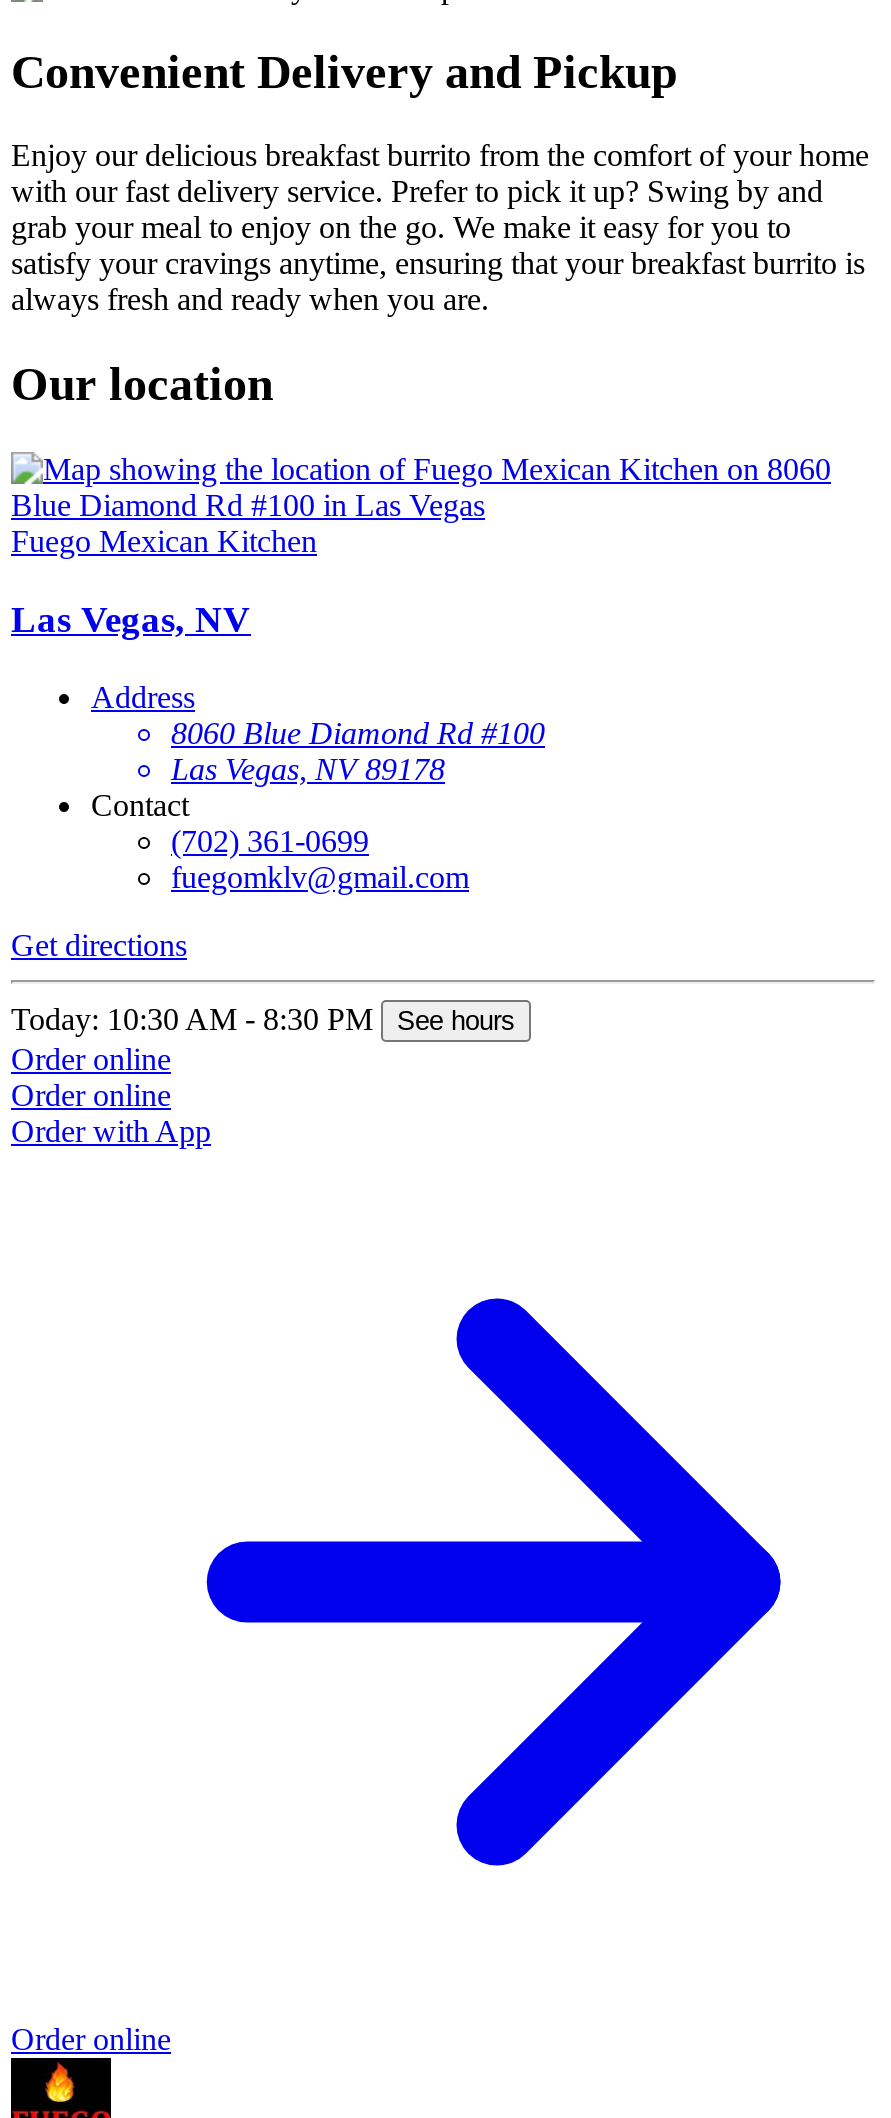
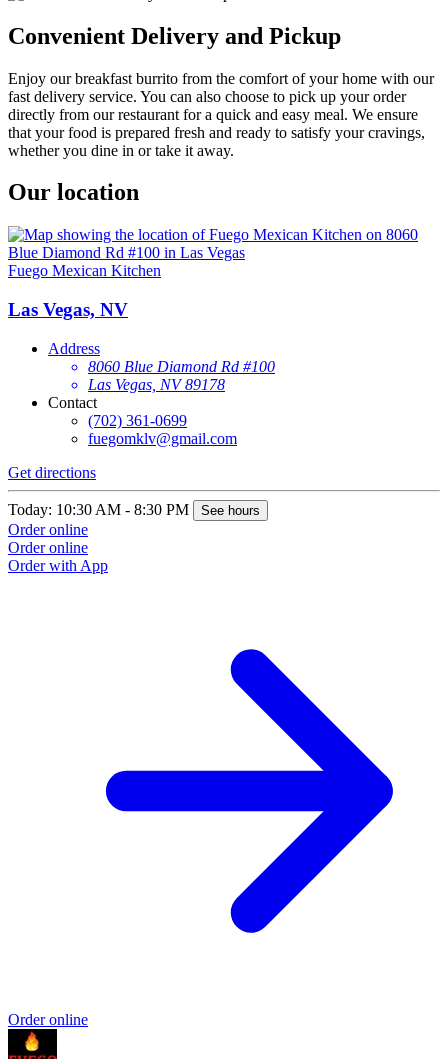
- Enjoy our delicious breakfast burrito from the comfort of your home
- with our fast delivery service. Prefer to pick it up? Swing by and
- grab your meal to enjoy on the go. We make it easy for you to
- satisfy your cravings anytime, ensuring that your breakfast burrito is
- always fresh and ready when you are.
+ Enjoy our breakfast burrito from the comfort of your home with our
+ fast delivery service. You can also choose to pick up your order
+ directly from our restaurant for a quick and easy meal. We ensure
+ that your food is prepared fresh and ready to satisfy your cravings,
+ whether you dine in or take it away.
